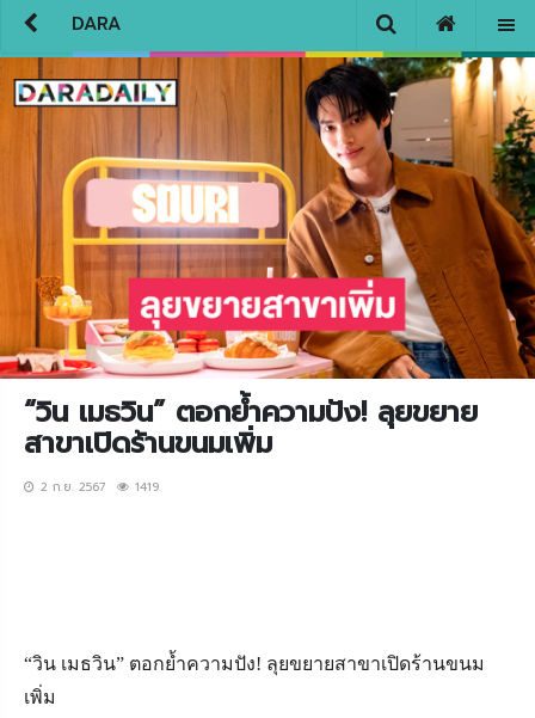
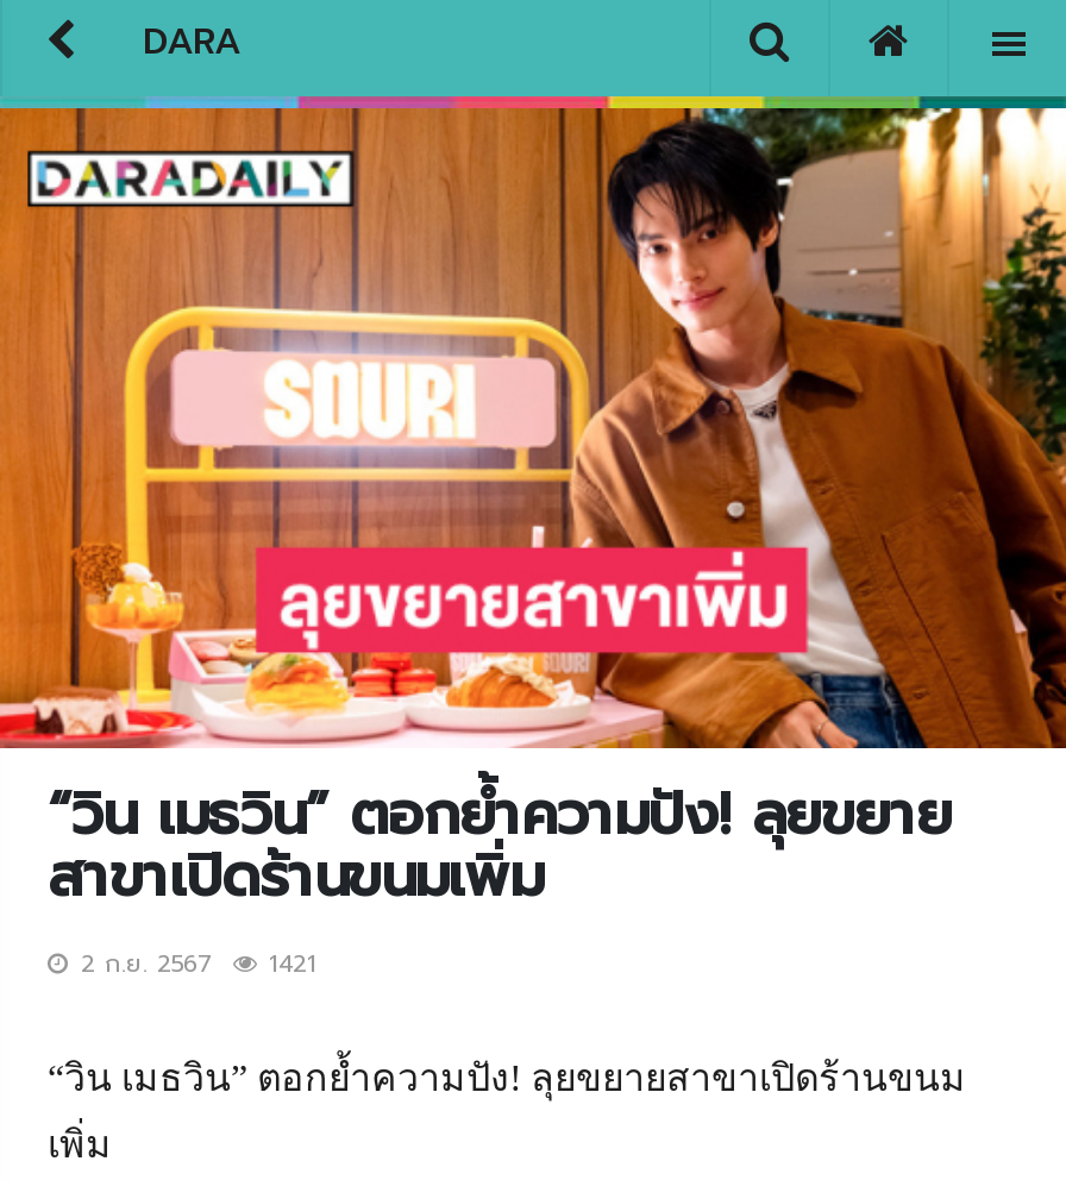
- 2 ก.ย. 2567 1419
+ 2 ก.ย. 2567 1421
